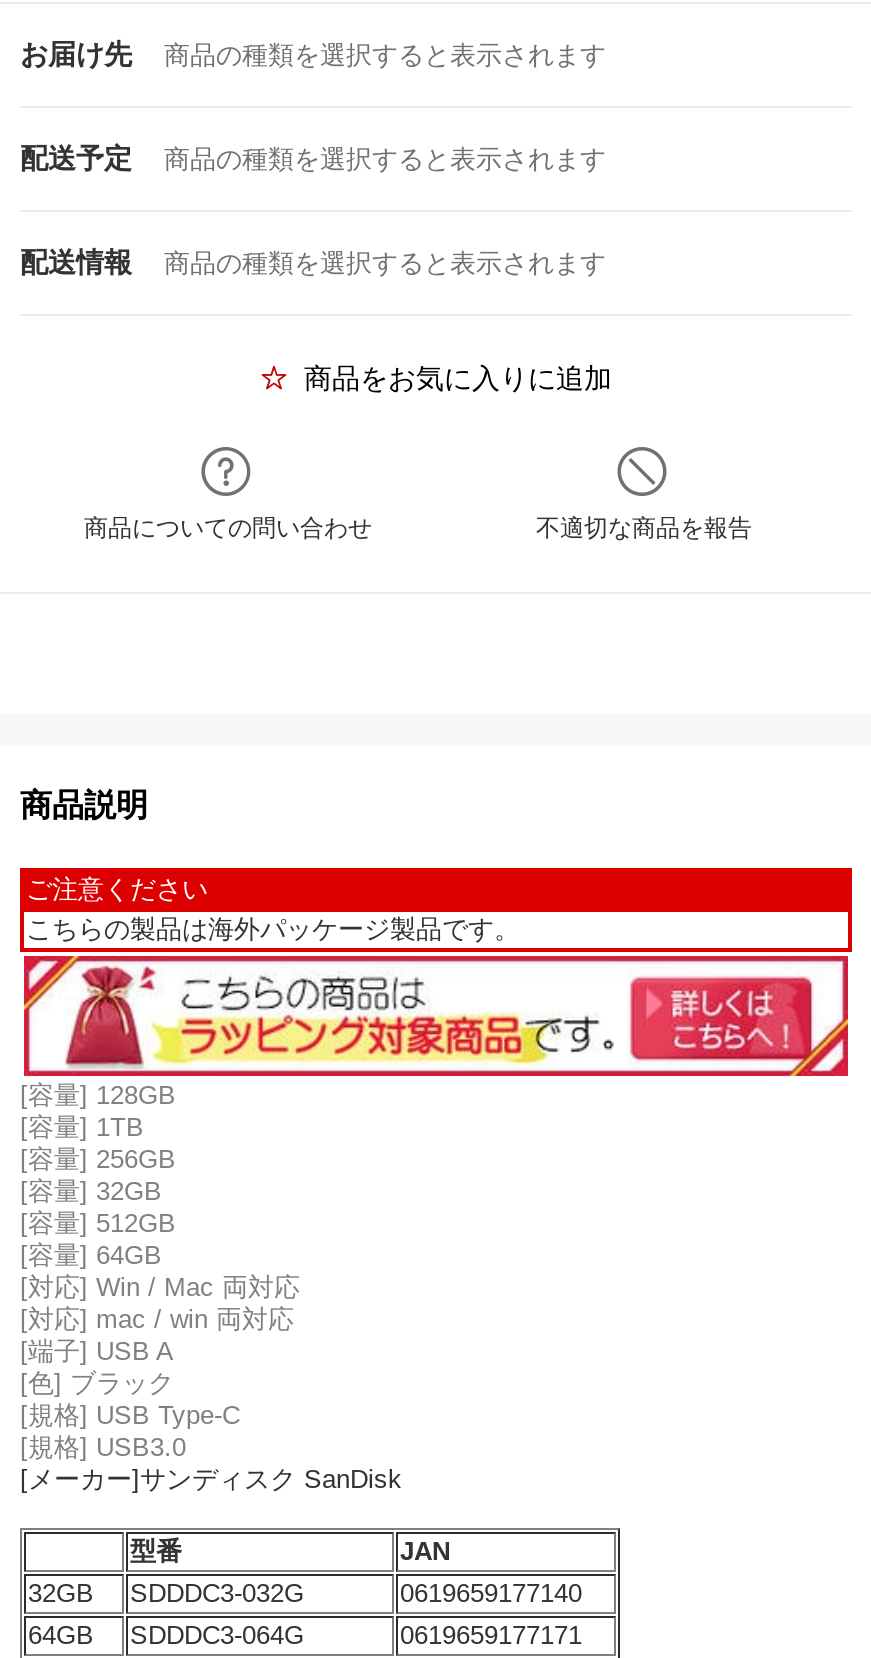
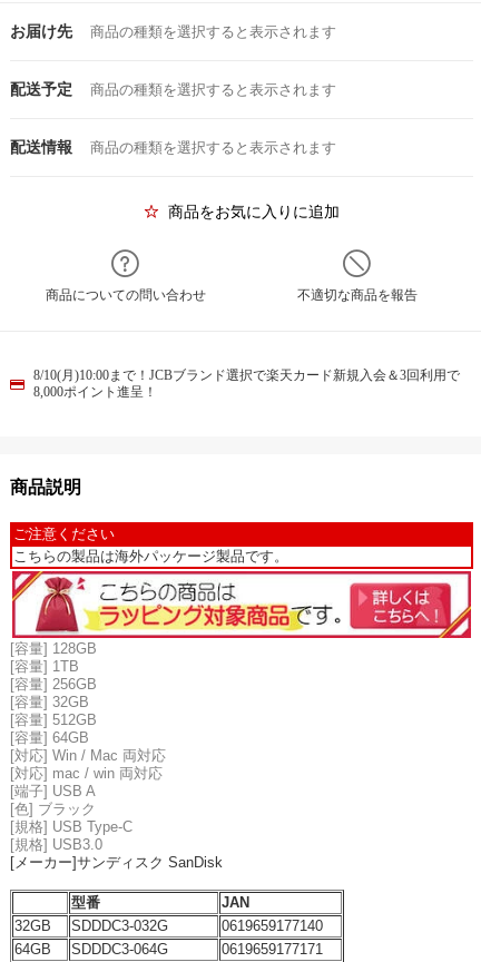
+ 8/10(月)10:00まで！JCBブランド選択で楽天カード新規入会＆3回利用で
+ 8,000ポイント進呈！
